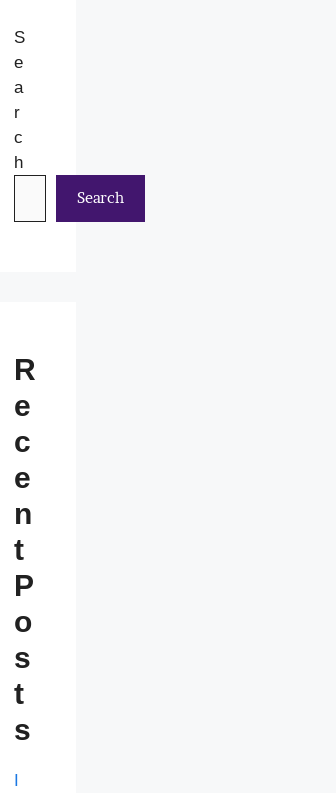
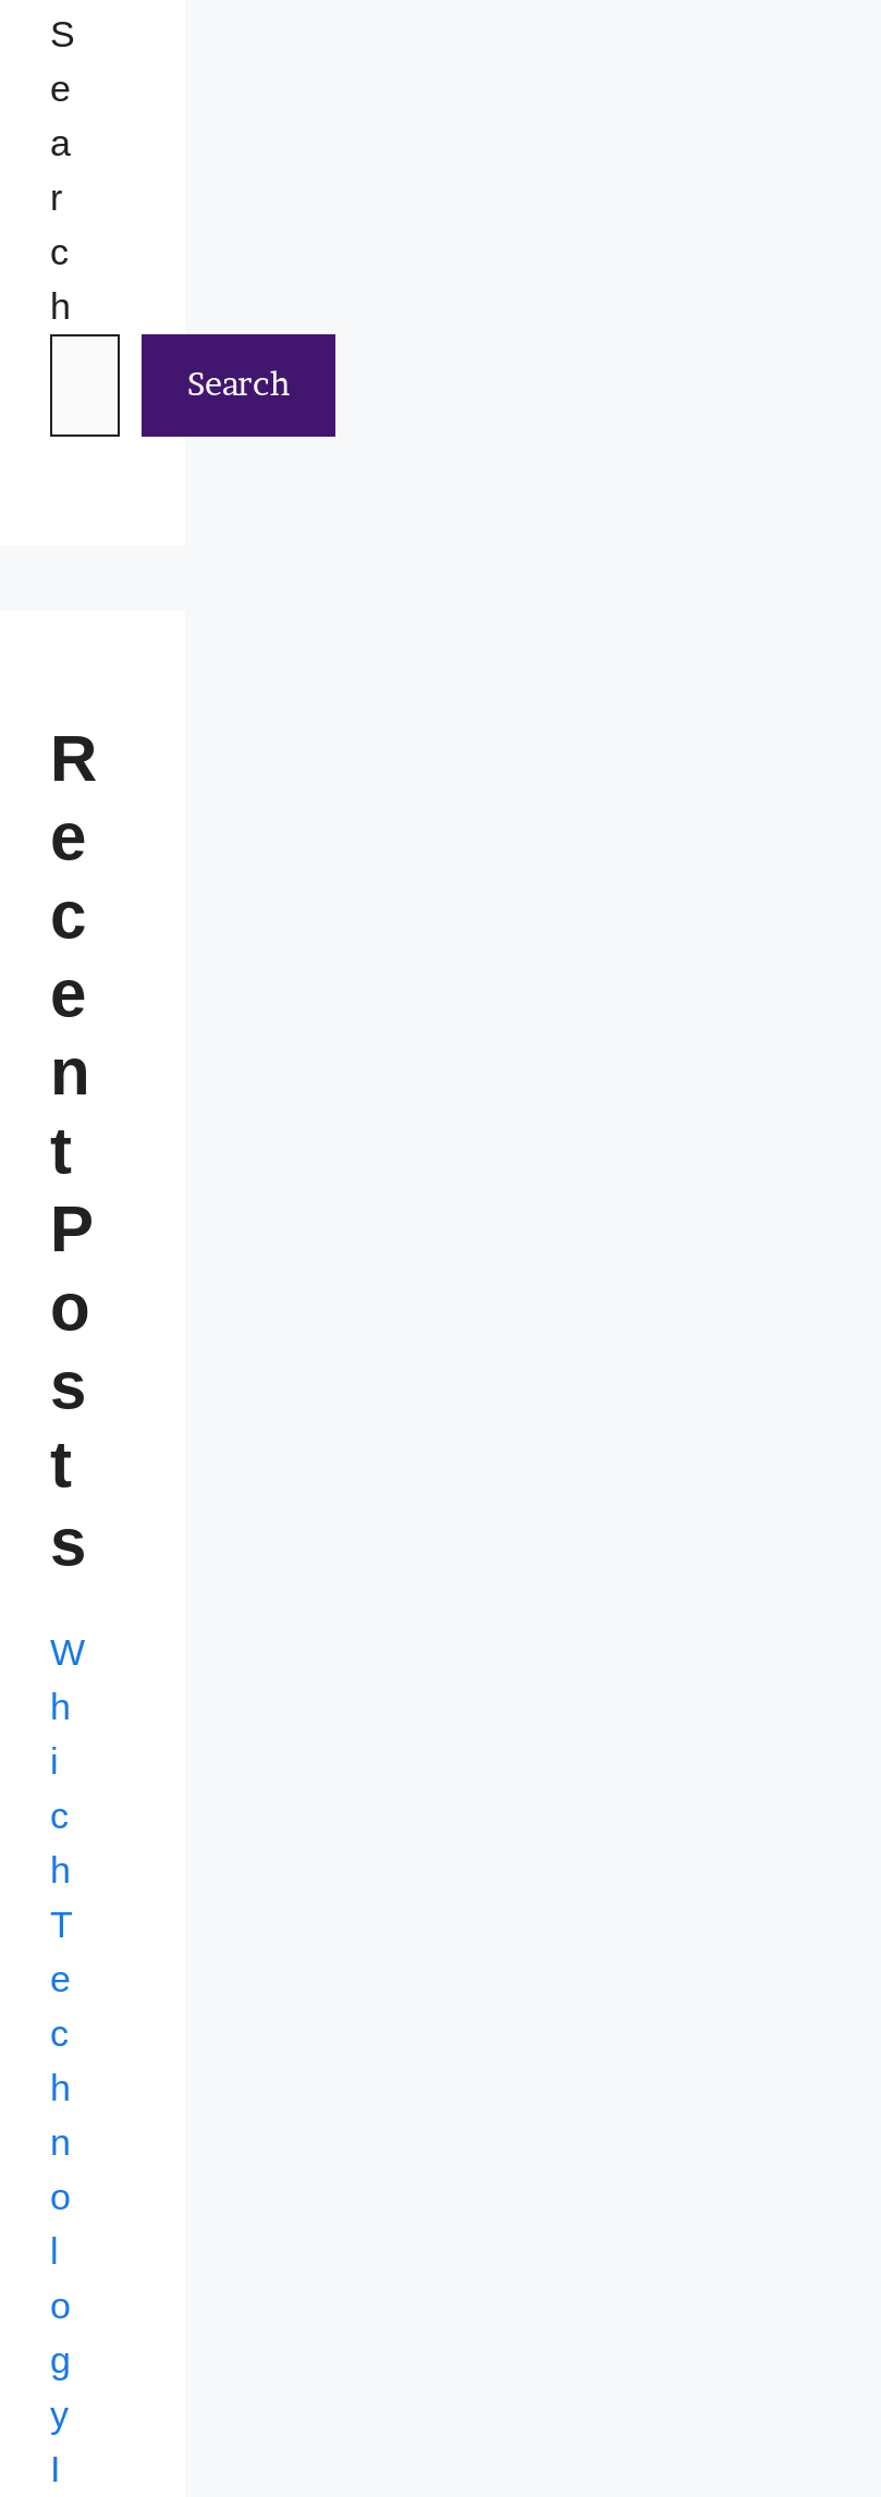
+ W
+ h
+ i
+ c
+ h
+ T
+ e
+ c
+ h
+ n
+ o
+ l
+ o
+ g
+ y
